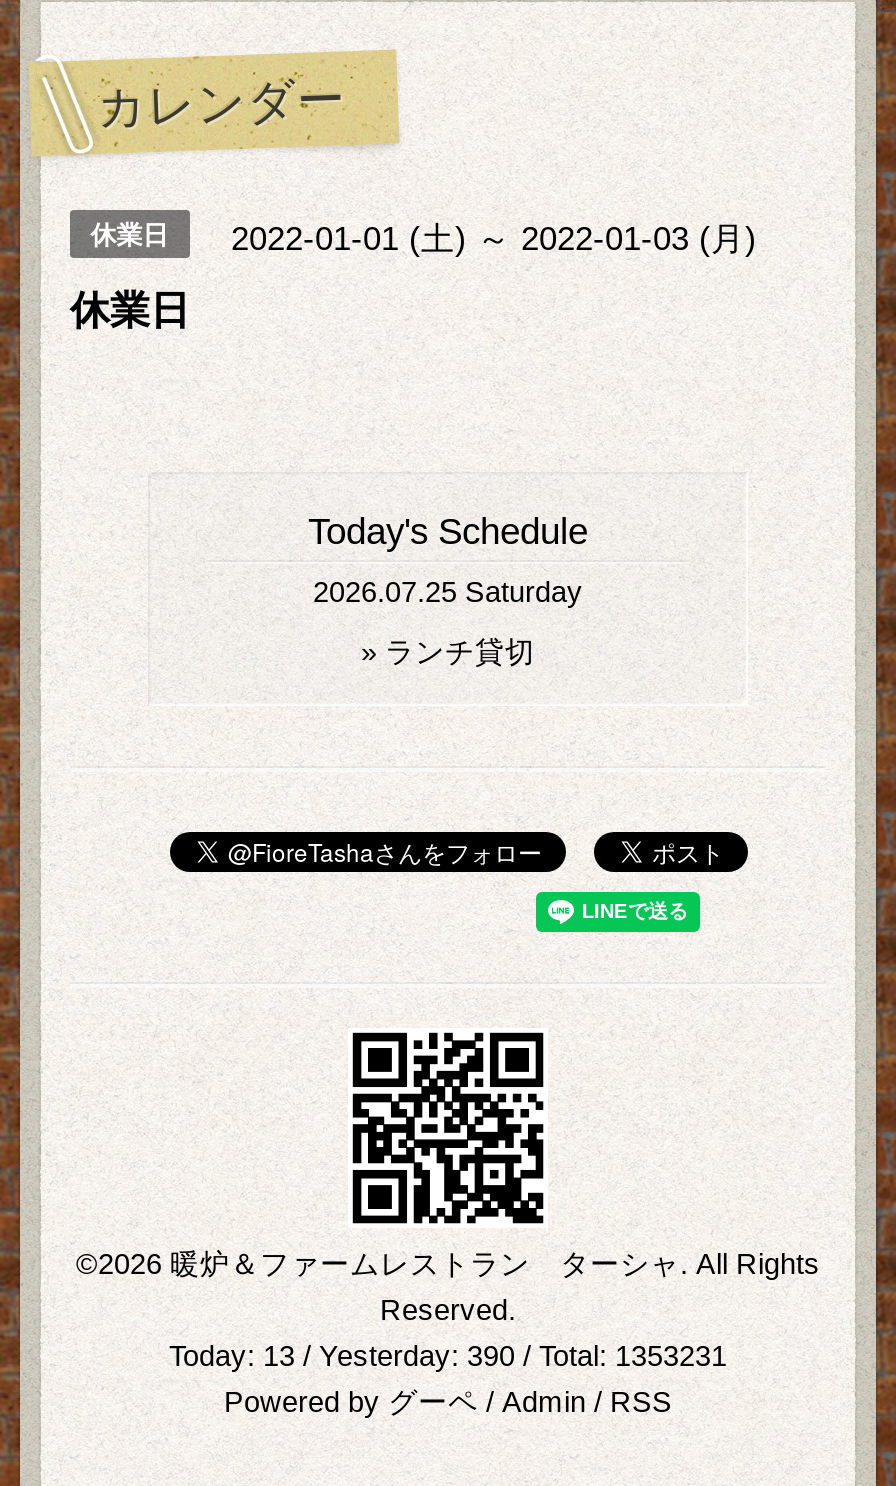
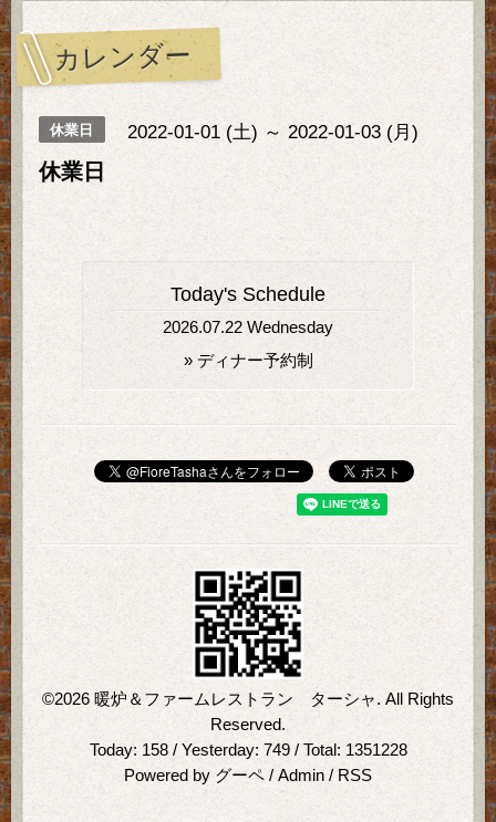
- 2026.07.25 Saturday
+ 2026.07.22 Wednesday

- »ランチ貸切
+ »ディナー予約制

- Today: 13 / Yesterday: 390 / Total: 1353231
+ Today: 158 / Yesterday: 749 / Total: 1351228
